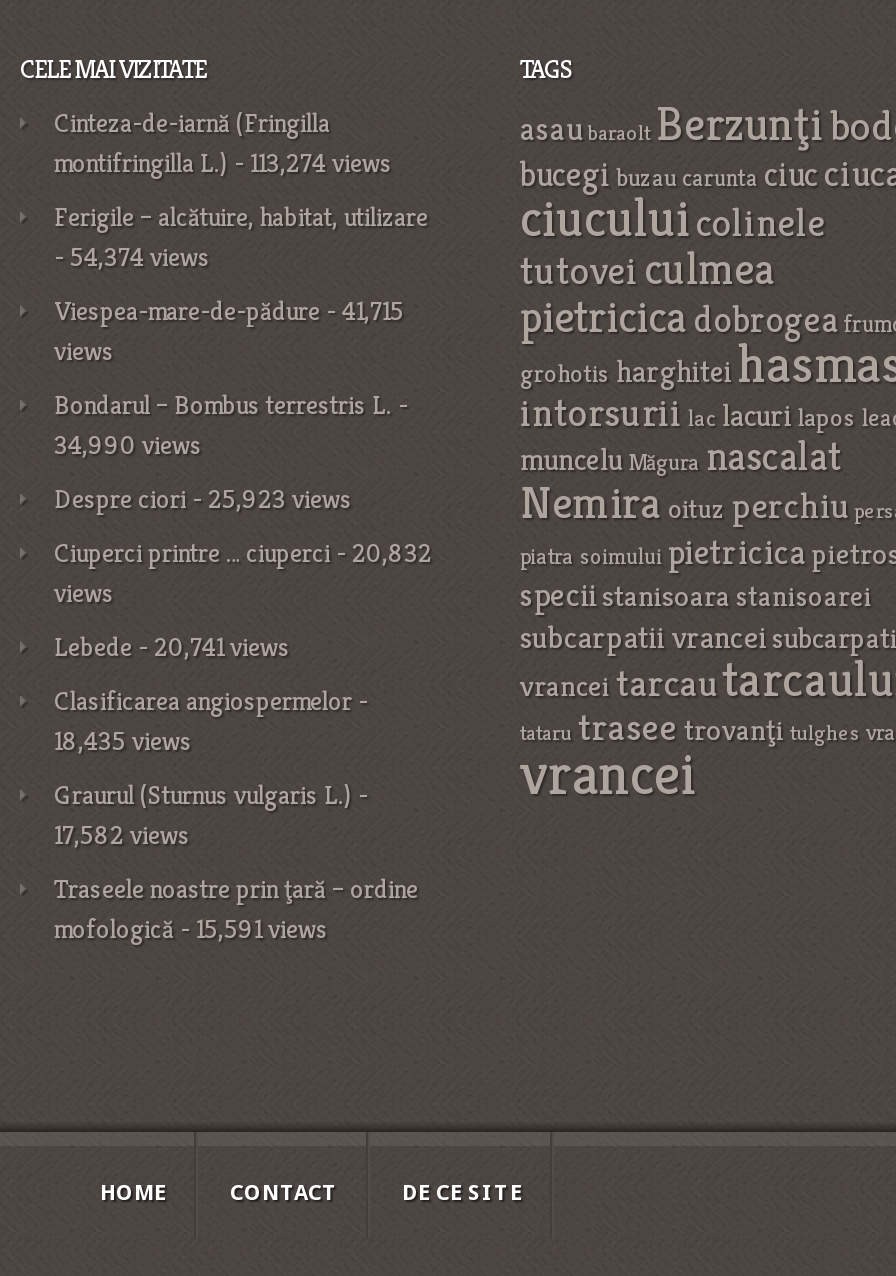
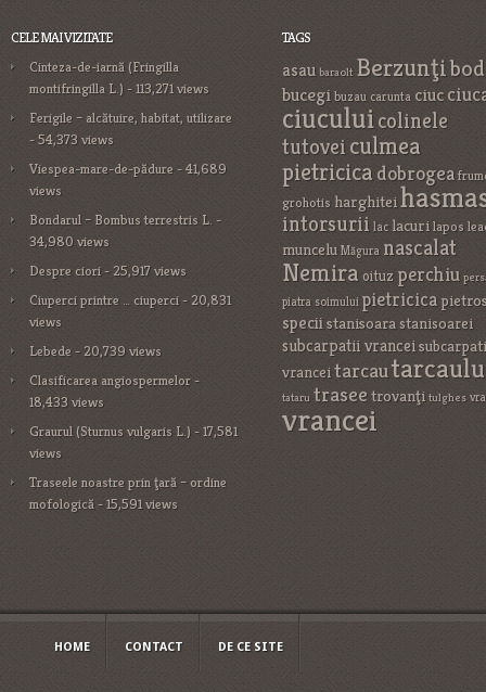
- montifringilla L.) - 113,274 views
+ montifringilla L.) - 113,271 views

- - 54,374 views
+ - 54,373 views

- Viespea-mare-de-pădure - 41,715
+ Viespea-mare-de-pădure - 41,689

- 34,990 views
+ 34,980 views

- Despre ciori - 25,923 views
+ Despre ciori - 25,917 views

- Ciuperci printre … ciuperci - 20,832
+ Ciuperci printre … ciuperci - 20,831

- Lebede - 20,741 views
+ Lebede - 20,739 views

- 18,435 views
+ 18,433 views

- Graurul (Sturnus vulgaris L.) -
- 17,582 views
+ Graurul (Sturnus vulgaris L.) - 17,581
+ views
